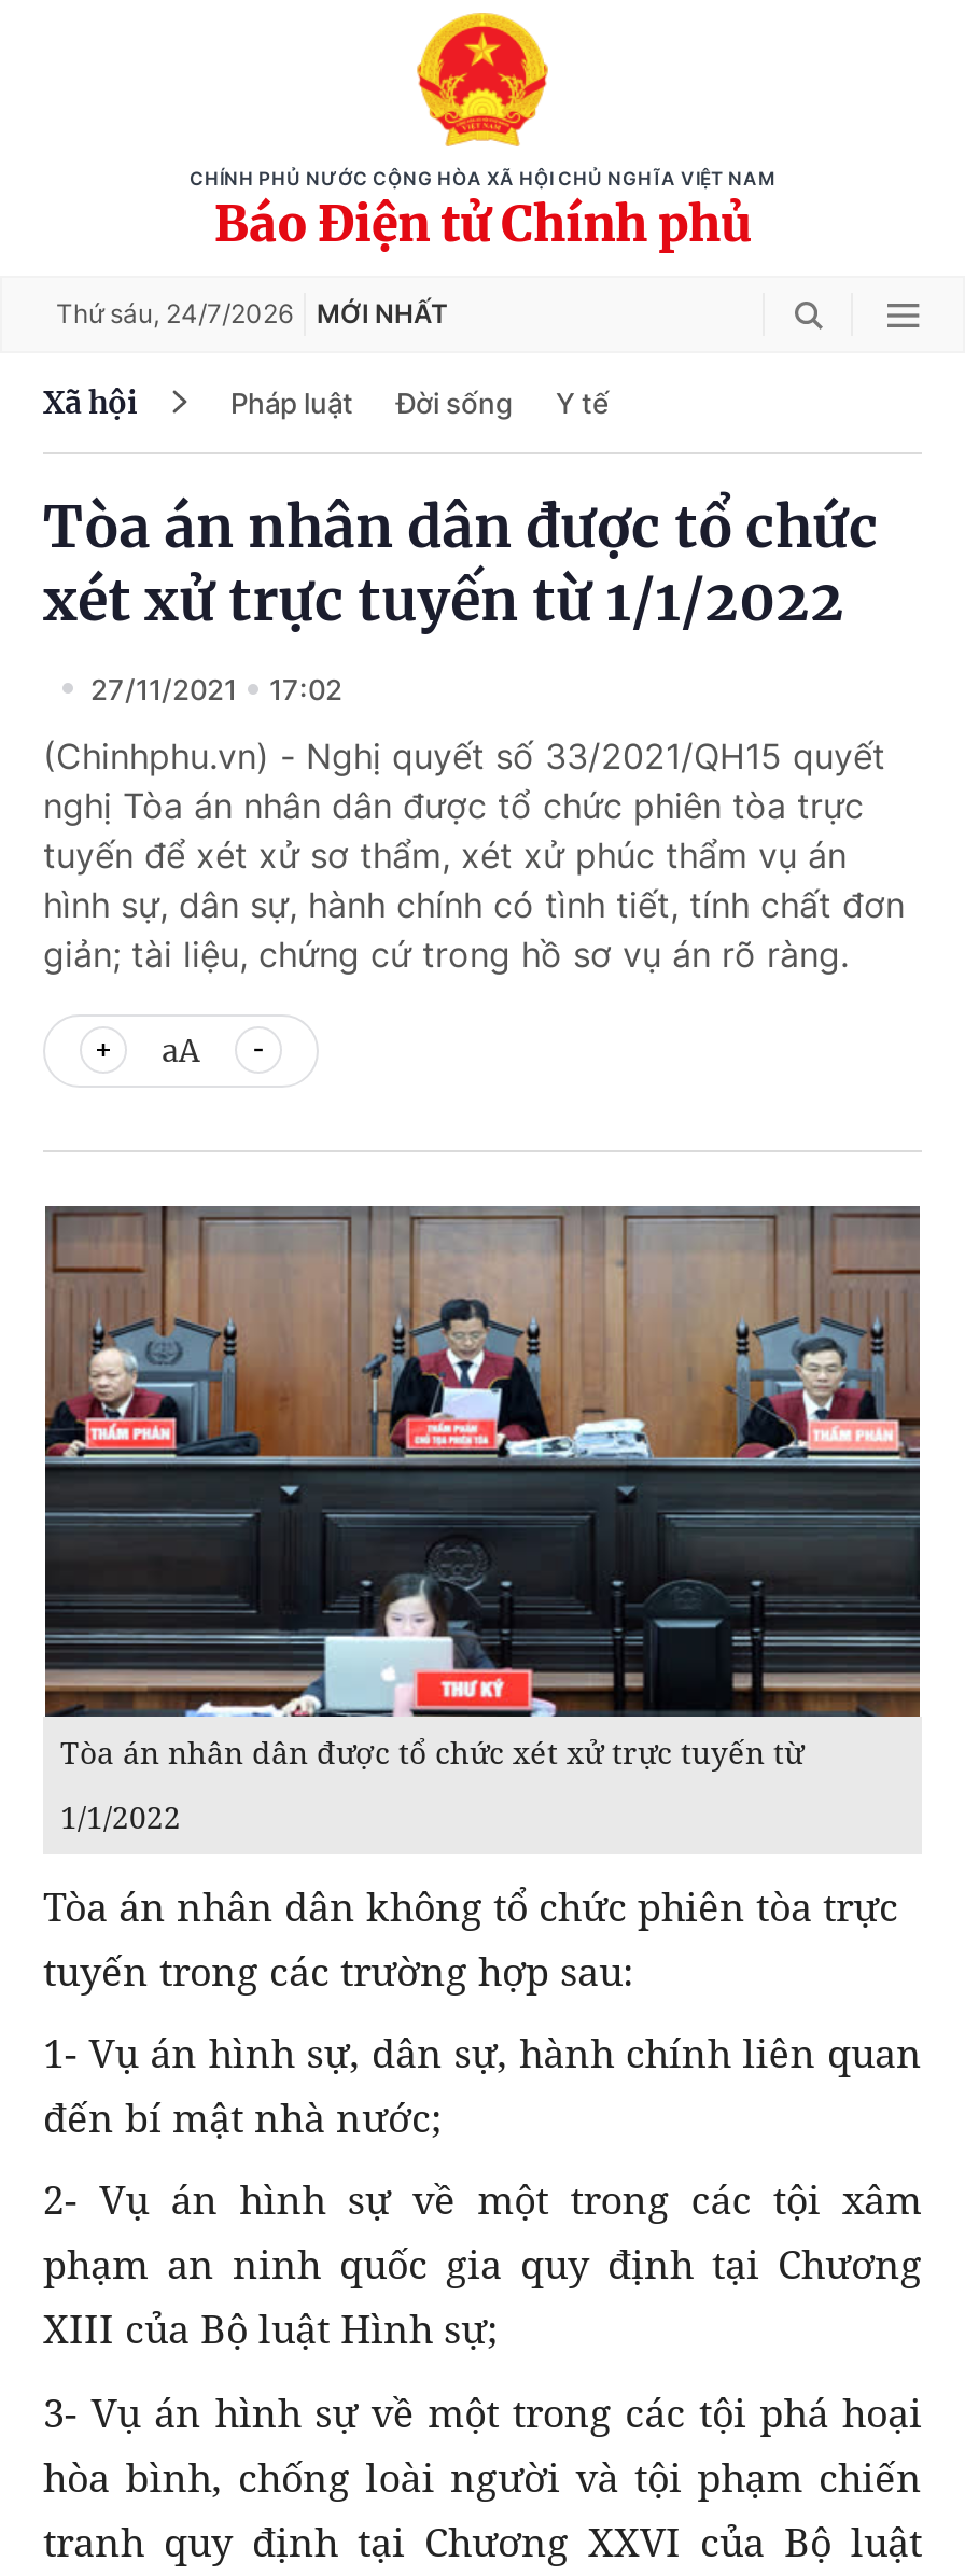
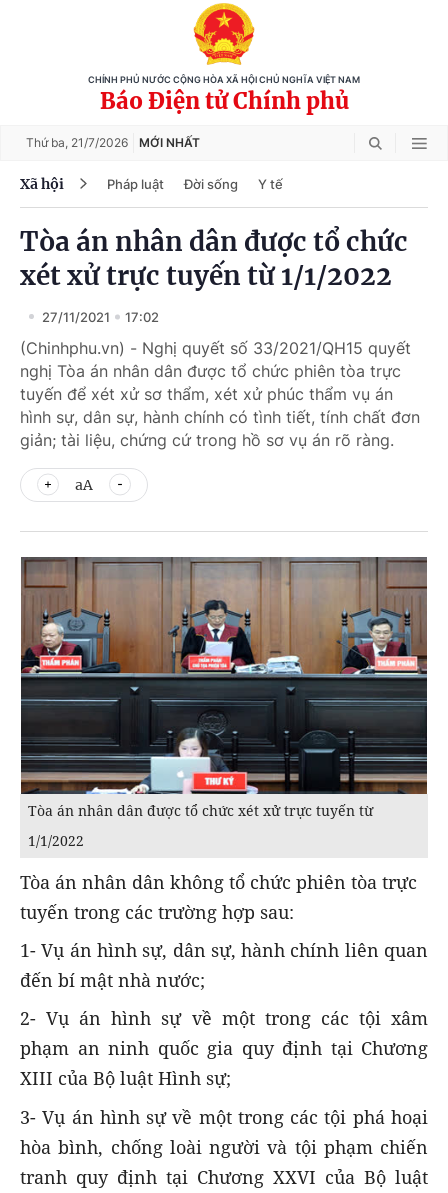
- Thứ sáu, 24/7/2026 MỚI NHẤT
+ Thứ ba, 21/7/2026 MỚI NHẤT
